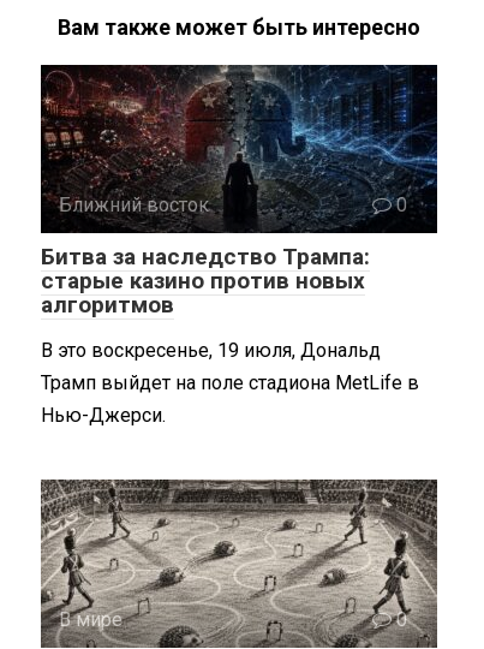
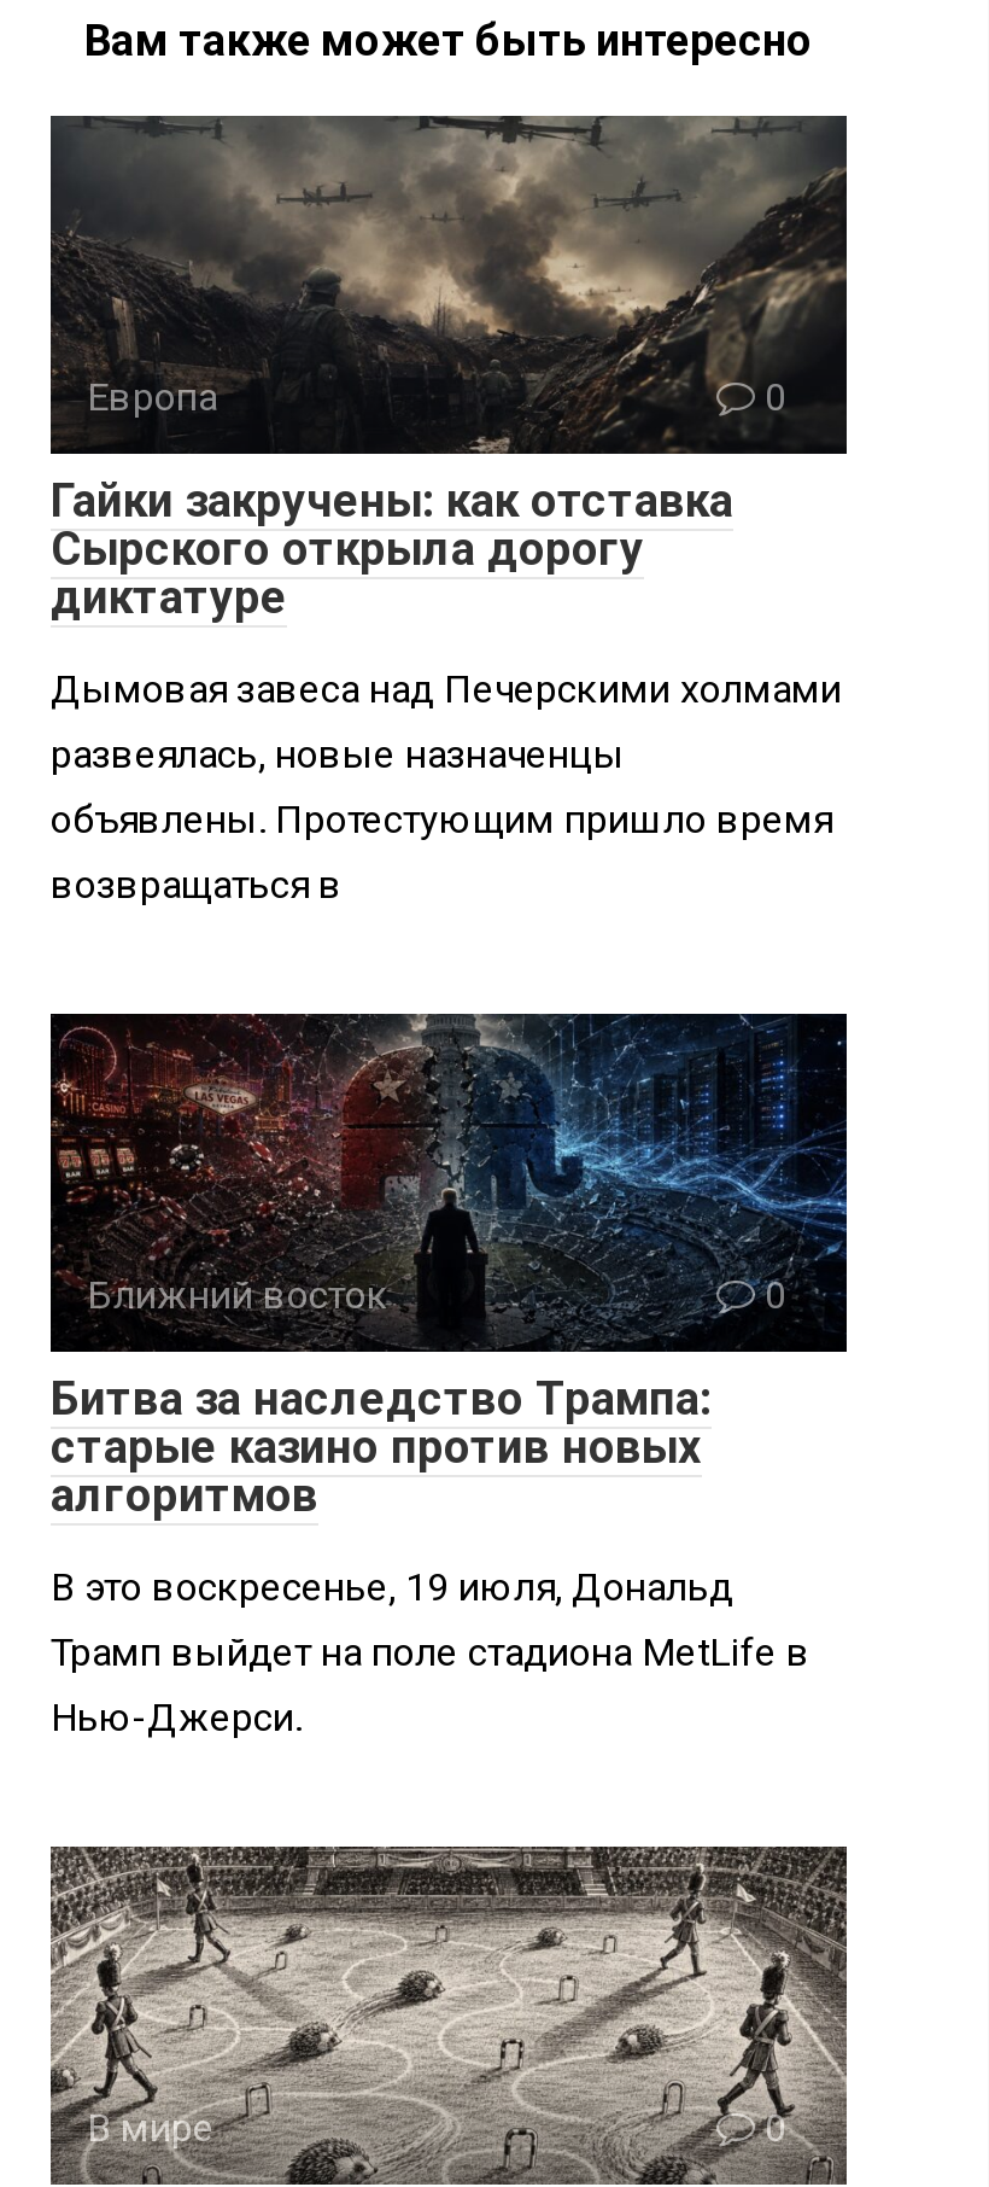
+ [image]
+ Европа
+ 0
+ Гайки закручены: как отставка
+ Сырского открыла дорогу
+ диктатуре
+ Дымовая завеса над Печерскими холмами
+ развеялась, новые назначенцы
+ объявлены. Протестующим пришло время
+ возвращаться в
